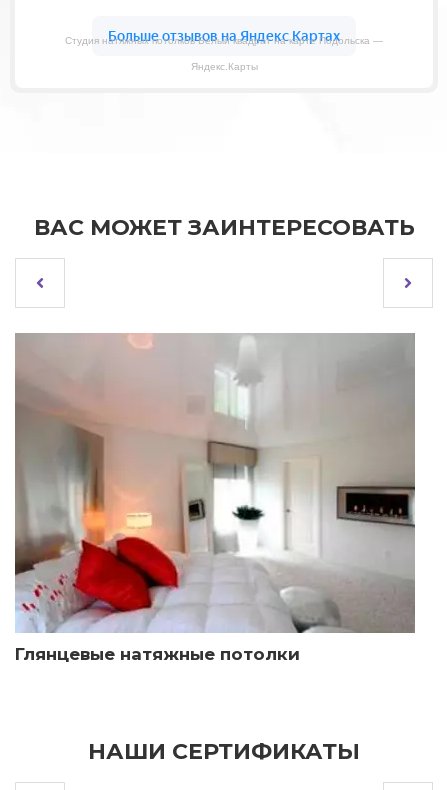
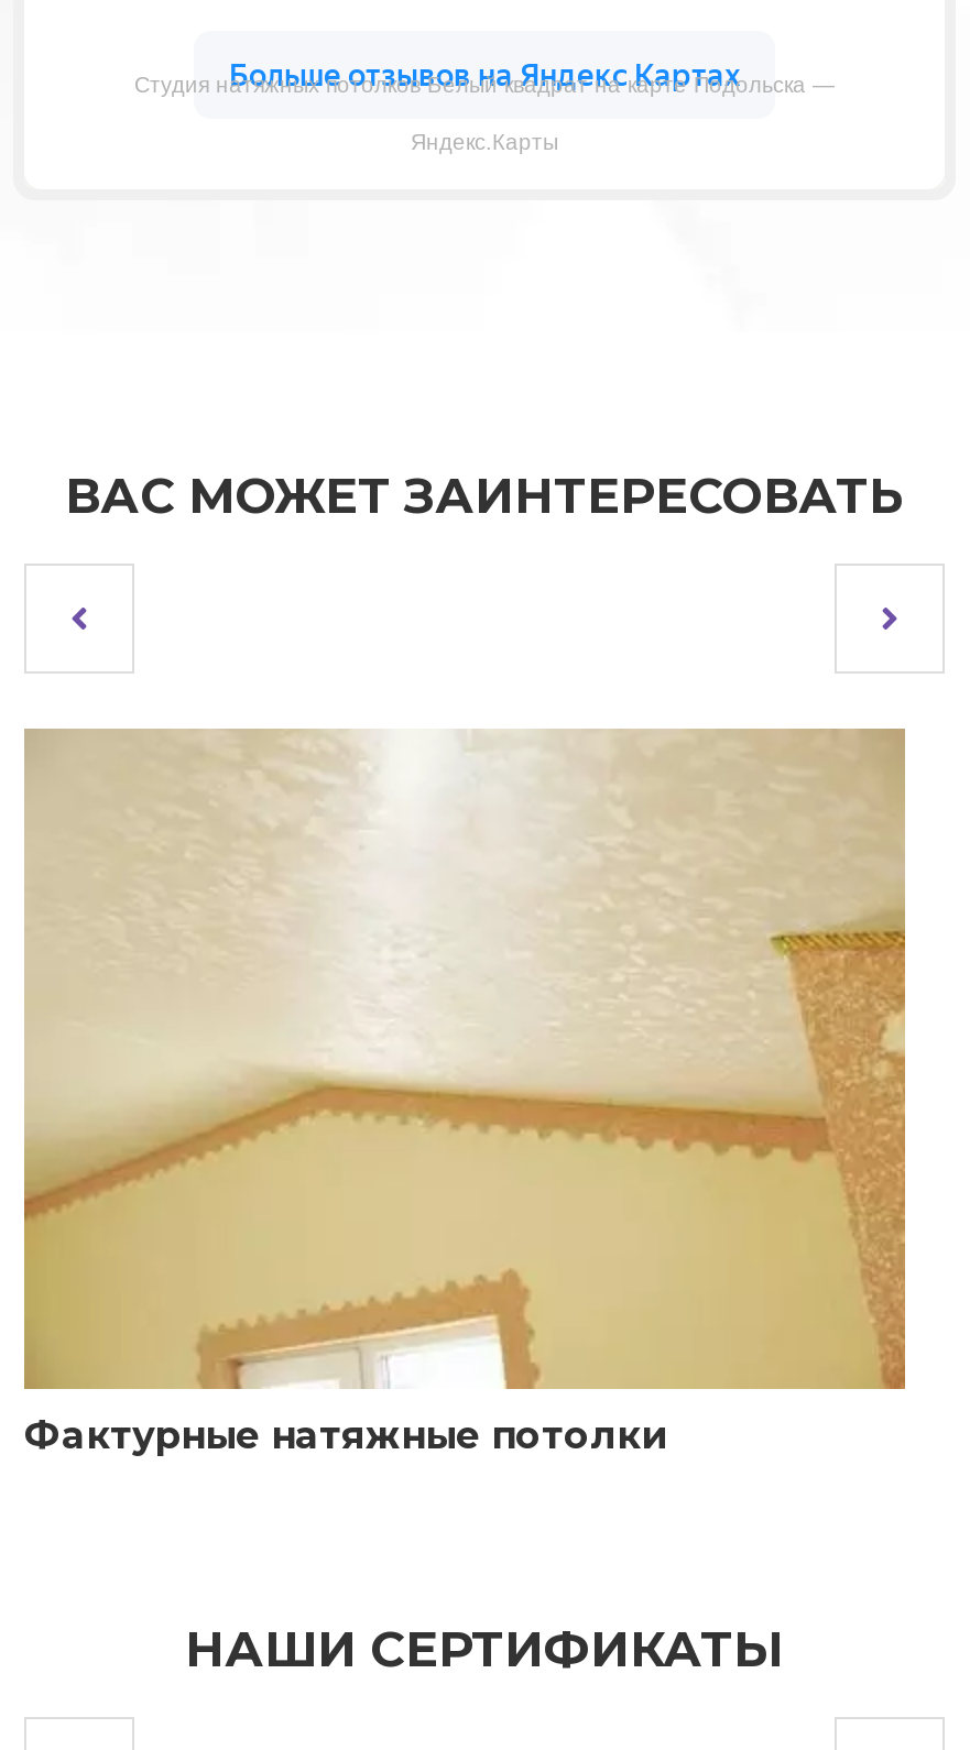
- [image]
- Глянцевые натяжные потолки
+ [image]
+ Фактурные натяжные потолки
